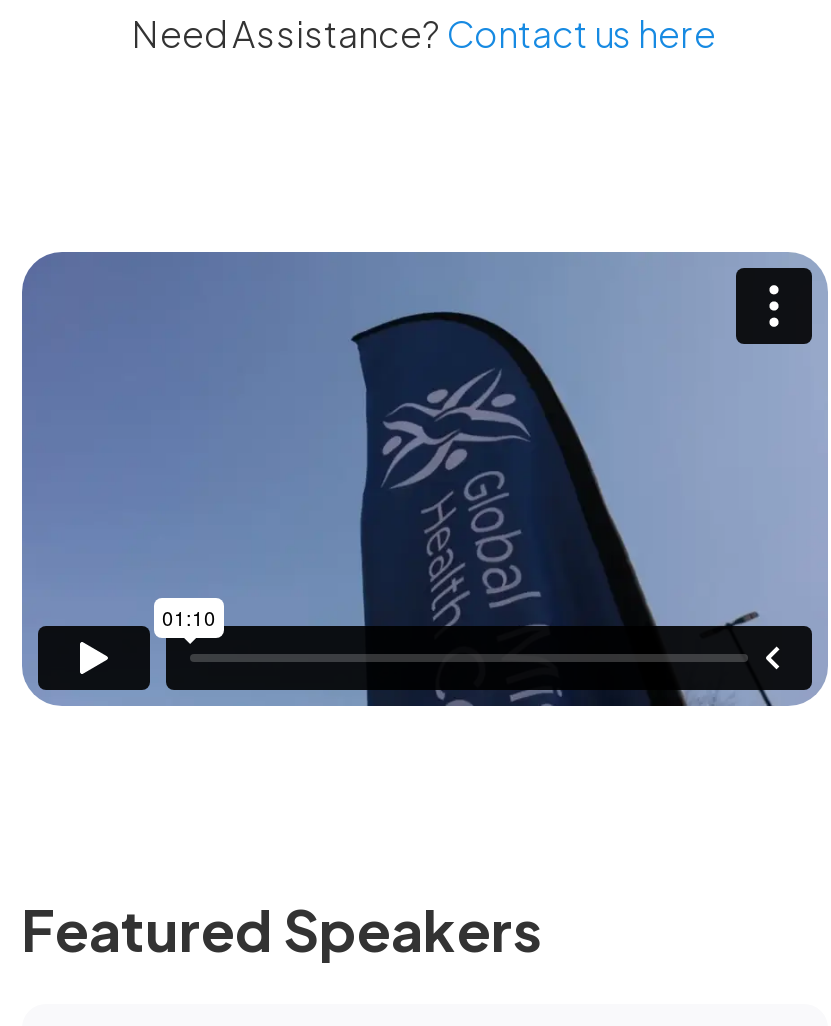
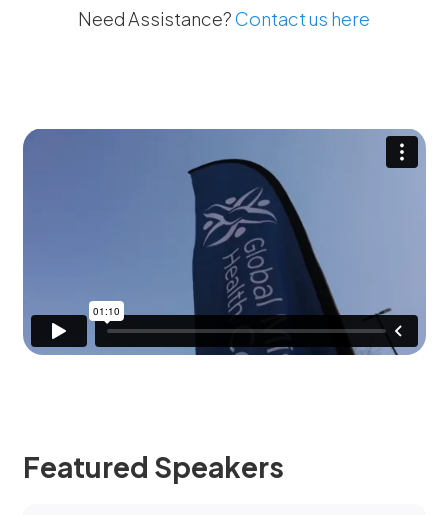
- [image]
+ [image]
